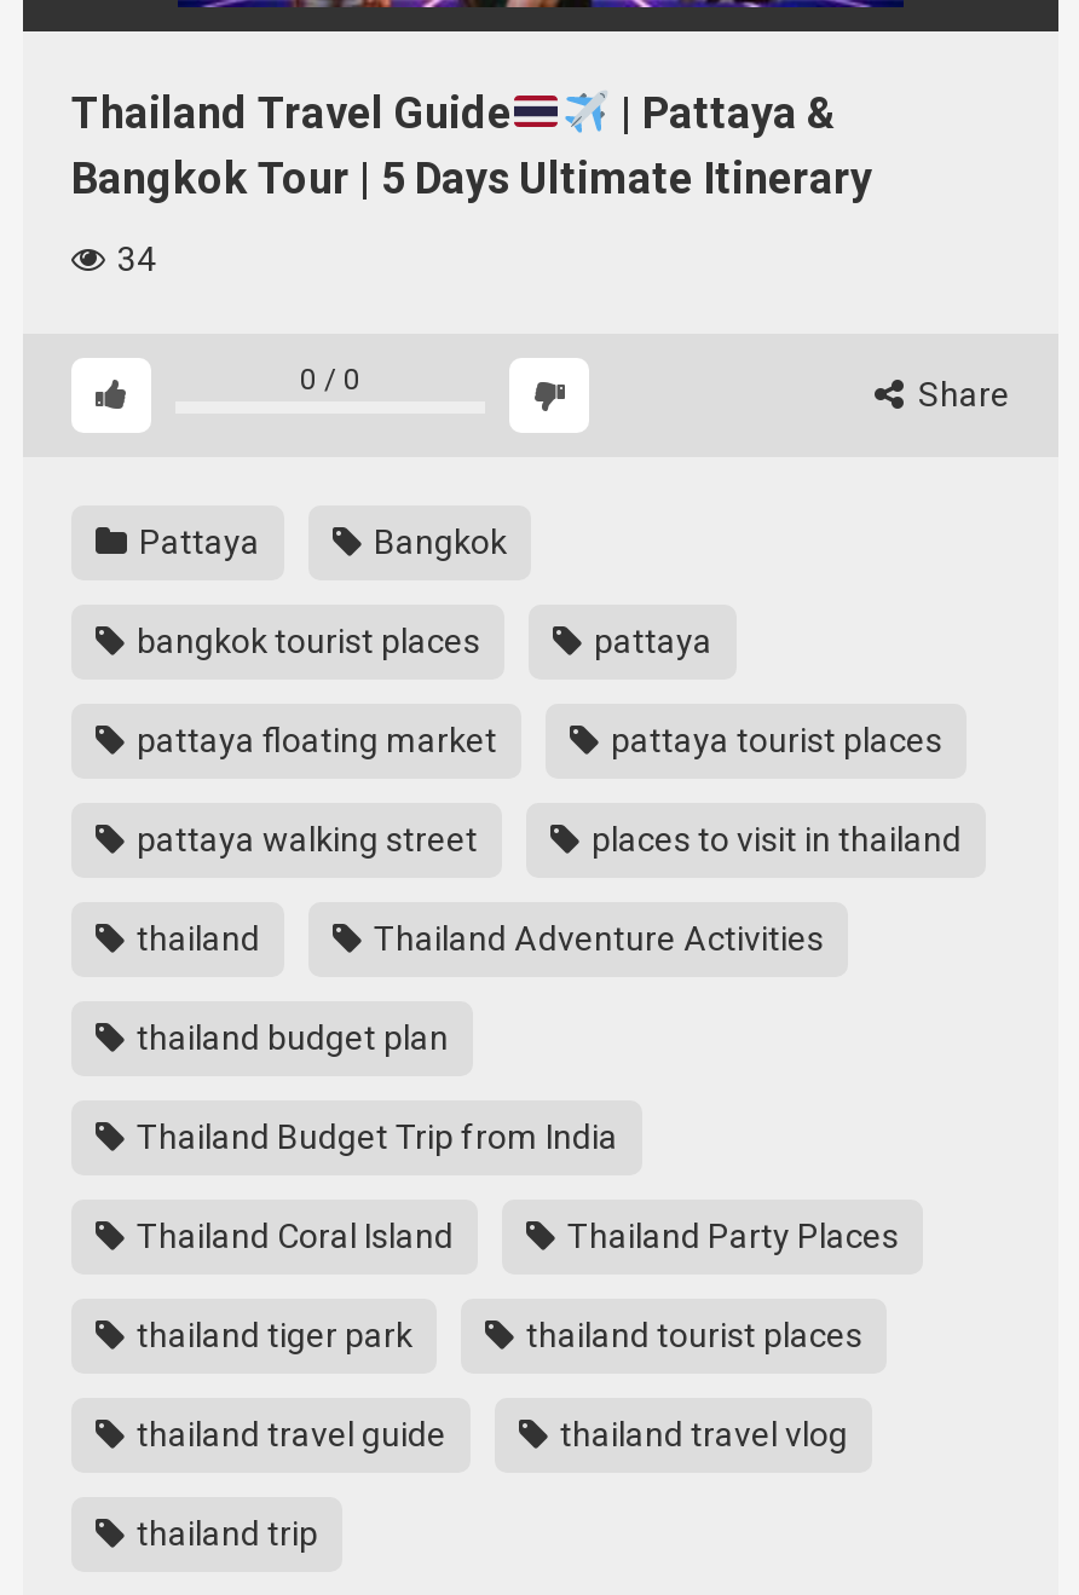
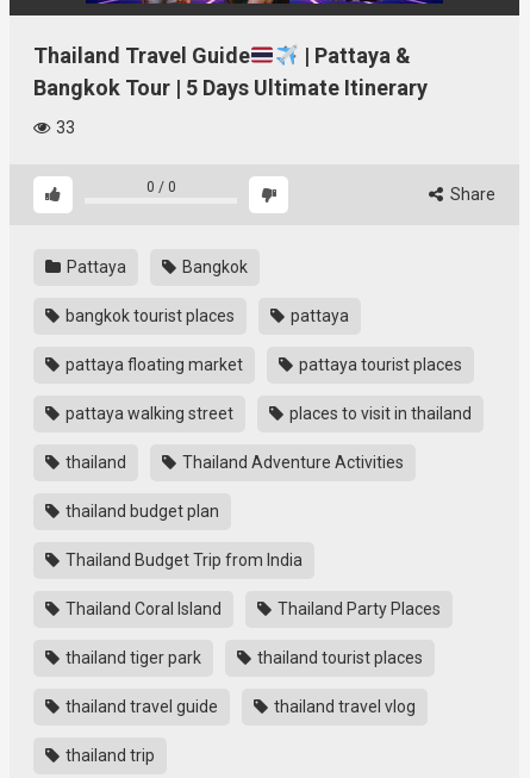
- 34
+ 33
